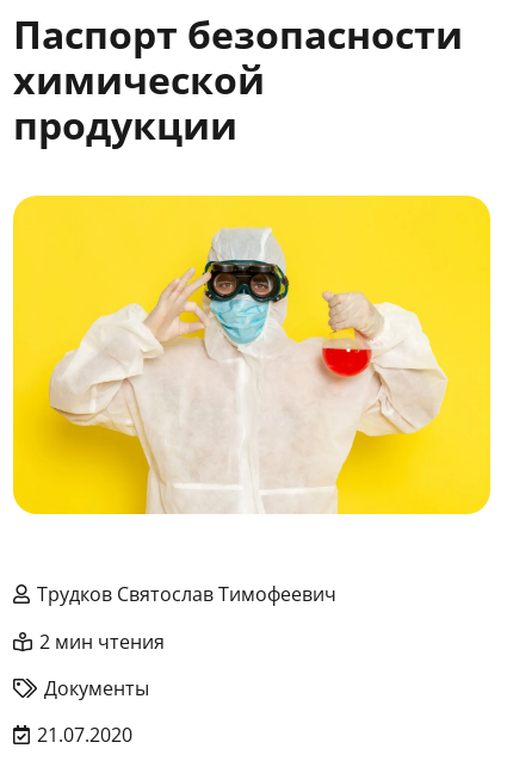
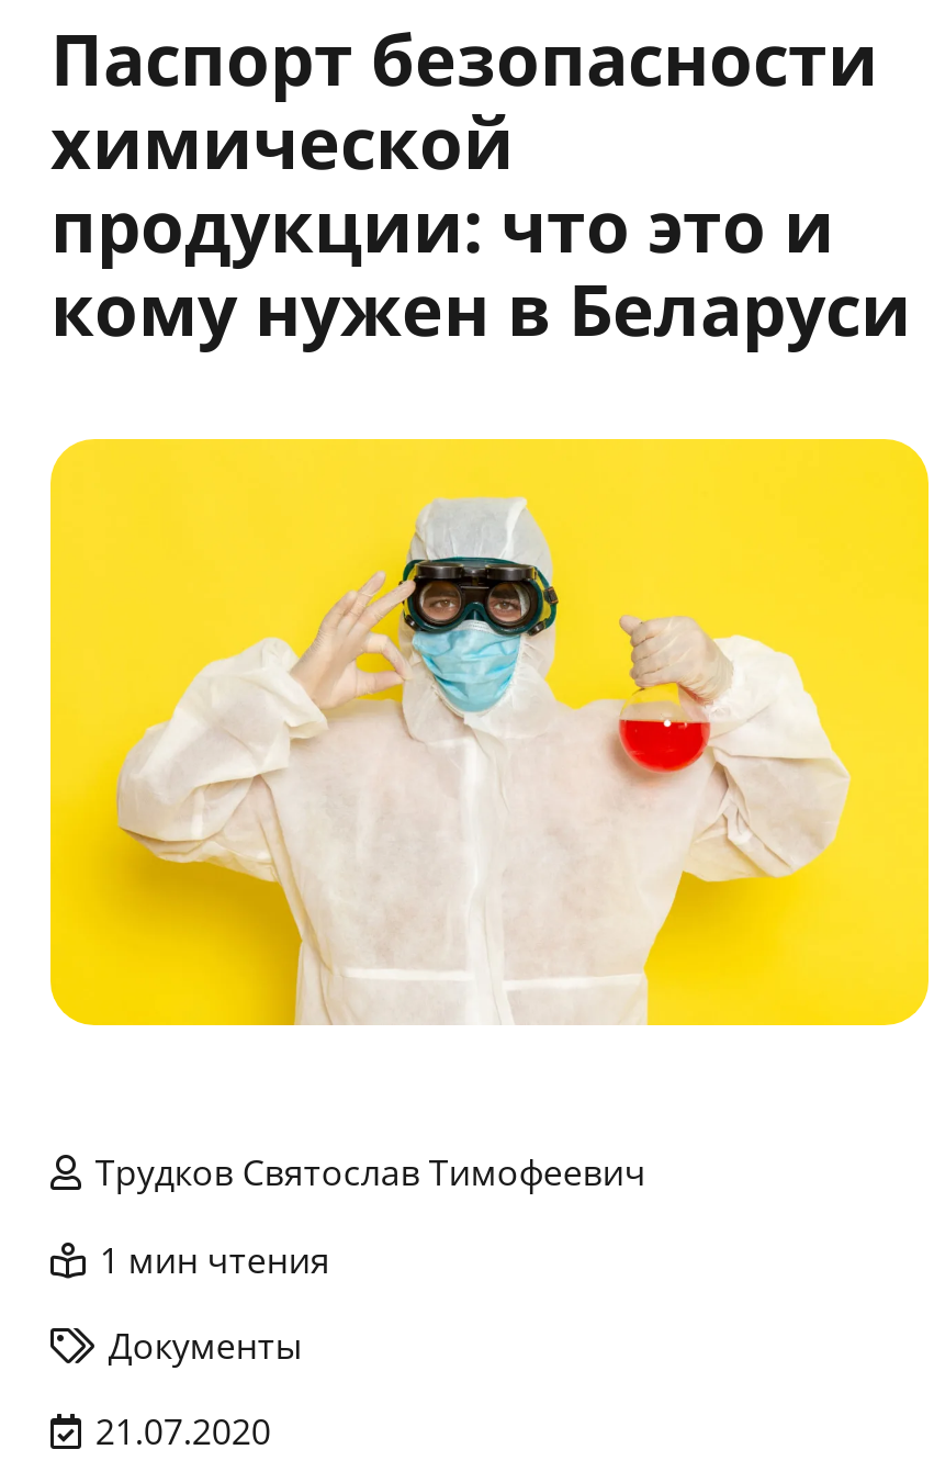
- продукции
+ продукции: что это и
+ кому нужен в Беларуси

- 2 мин чтения
+ 1 мин чтения
